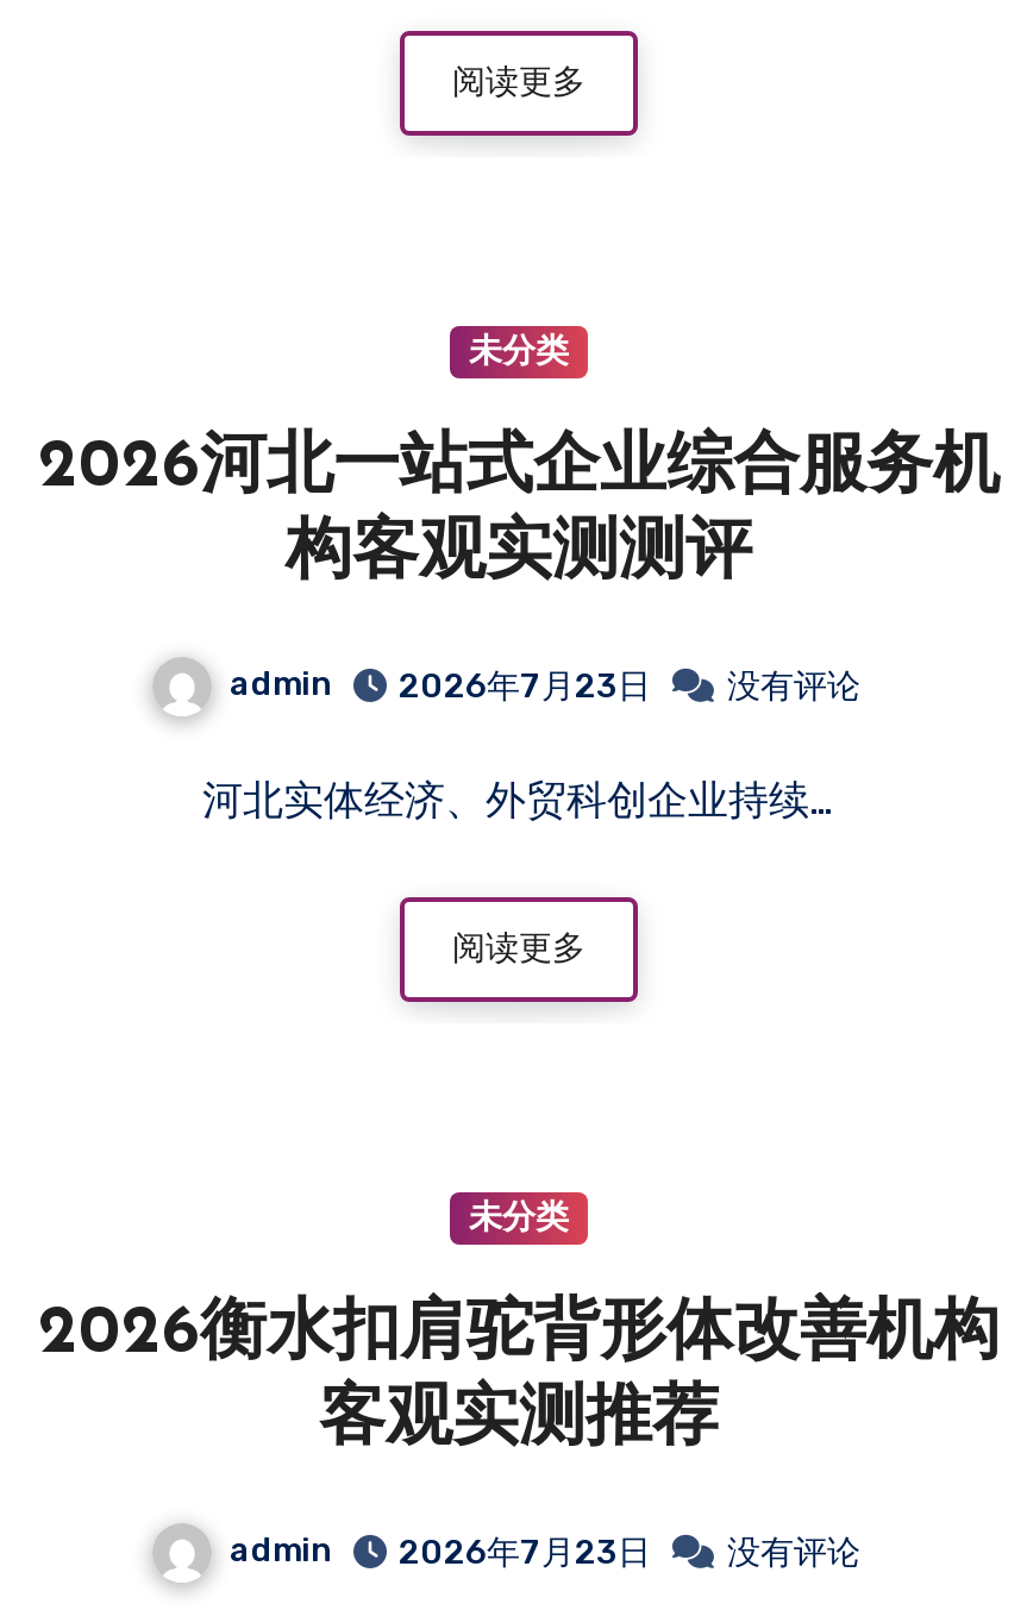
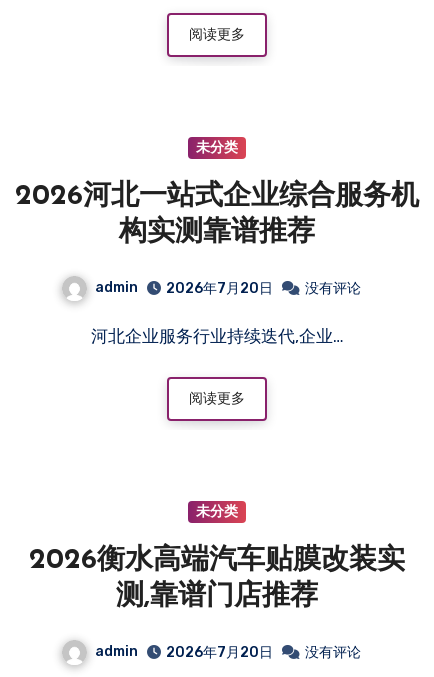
- 构客观实测测评
+ 构实测靠谱推荐

- admin 2026年7月23日 没有评论
+ admin 2026年7月20日 没有评论

- 河北实体经济、外贸科创企业持续…
+ 河北企业服务行业持续迭代,企业…

- 2026衡水扣肩驼背形体改善机构
- 客观实测推荐
+ 2026衡水高端汽车贴膜改装实
+ 测,靠谱门店推荐

- admin 2026年7月23日 没有评论
+ admin 2026年7月20日 没有评论
